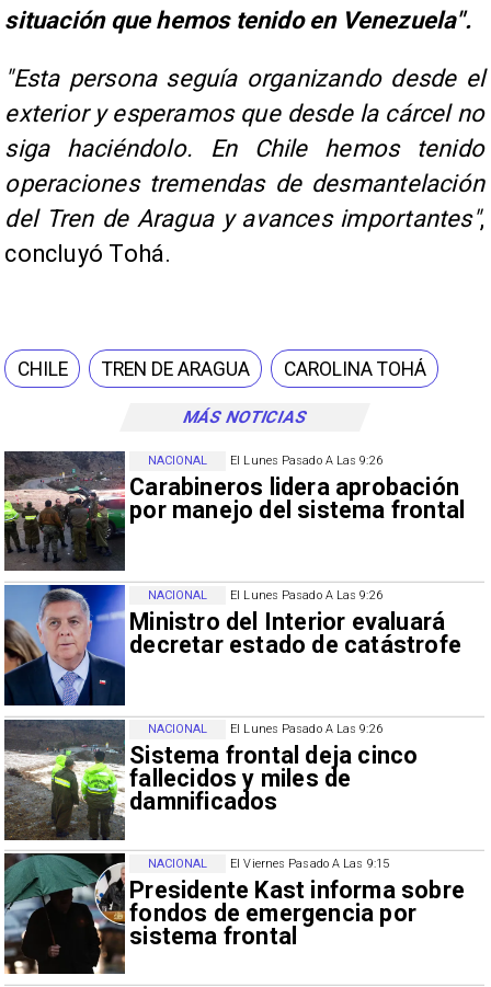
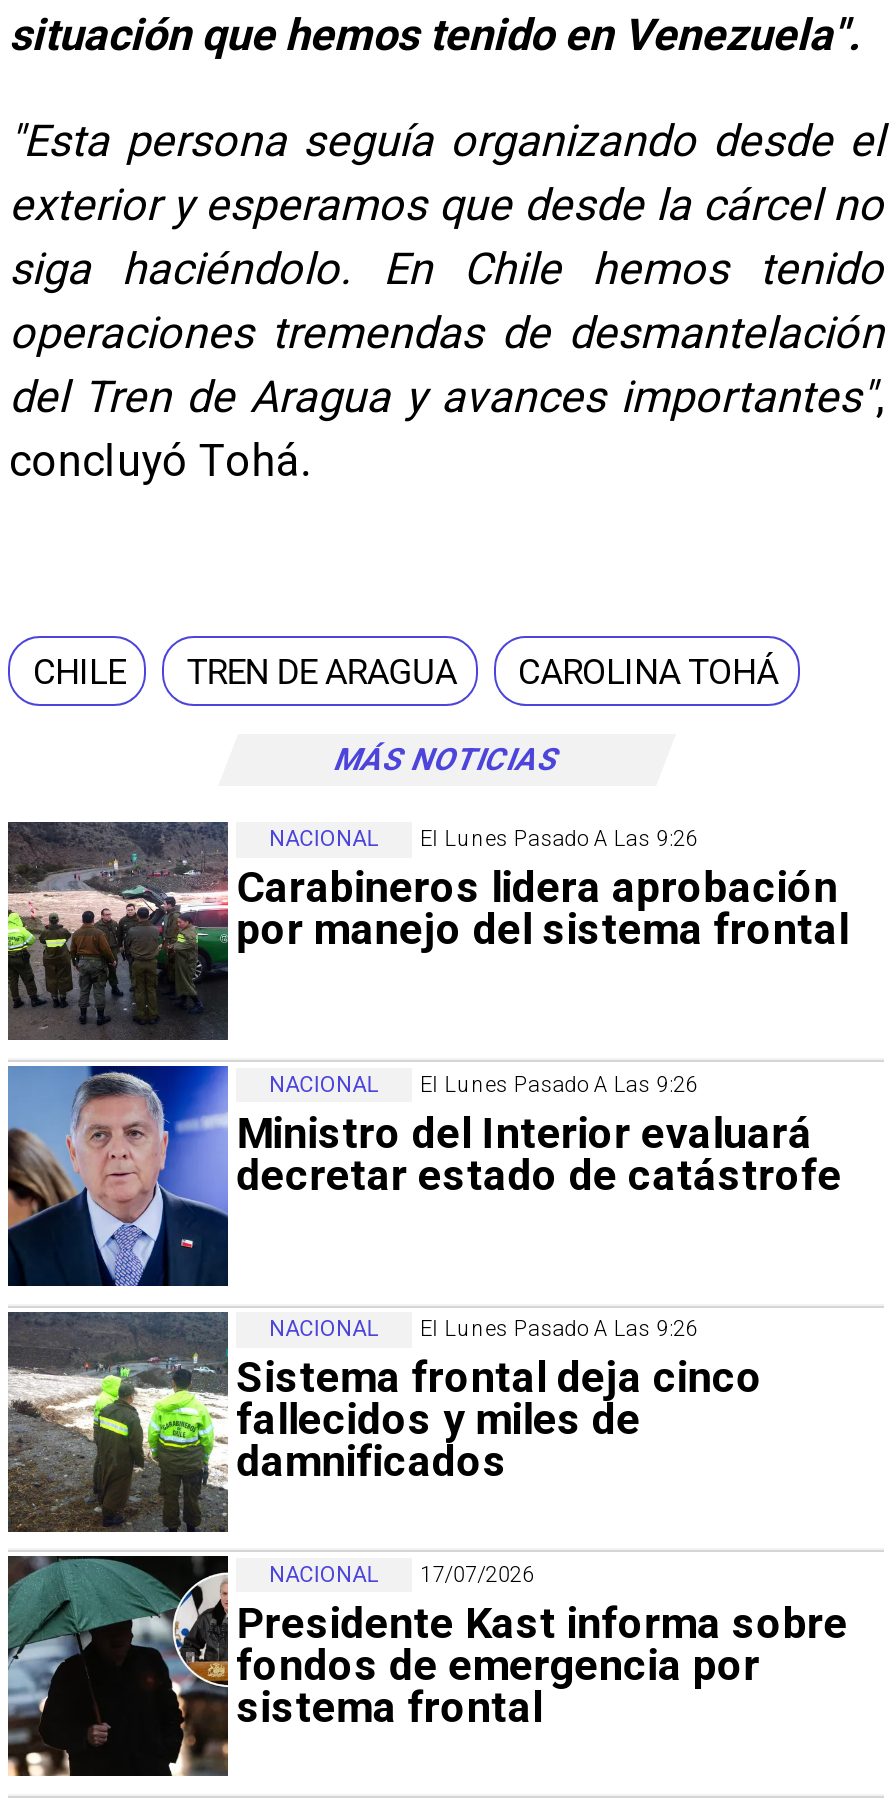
- El Viernes Pasado A Las 9:15
+ 17/07/2026
